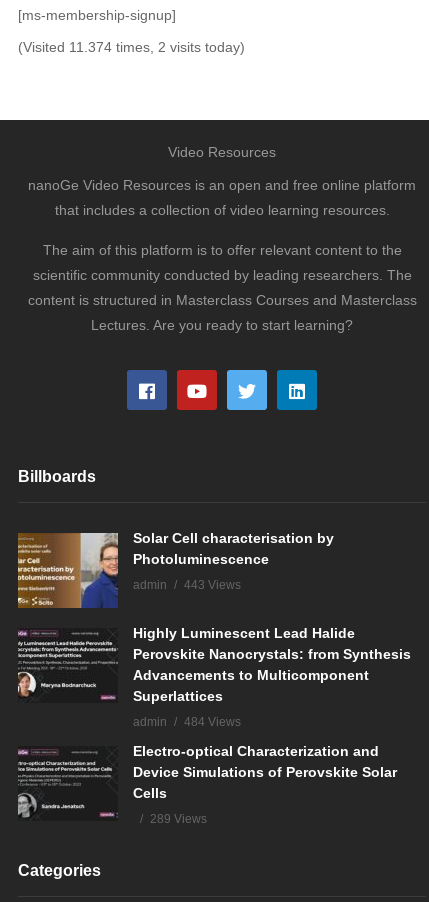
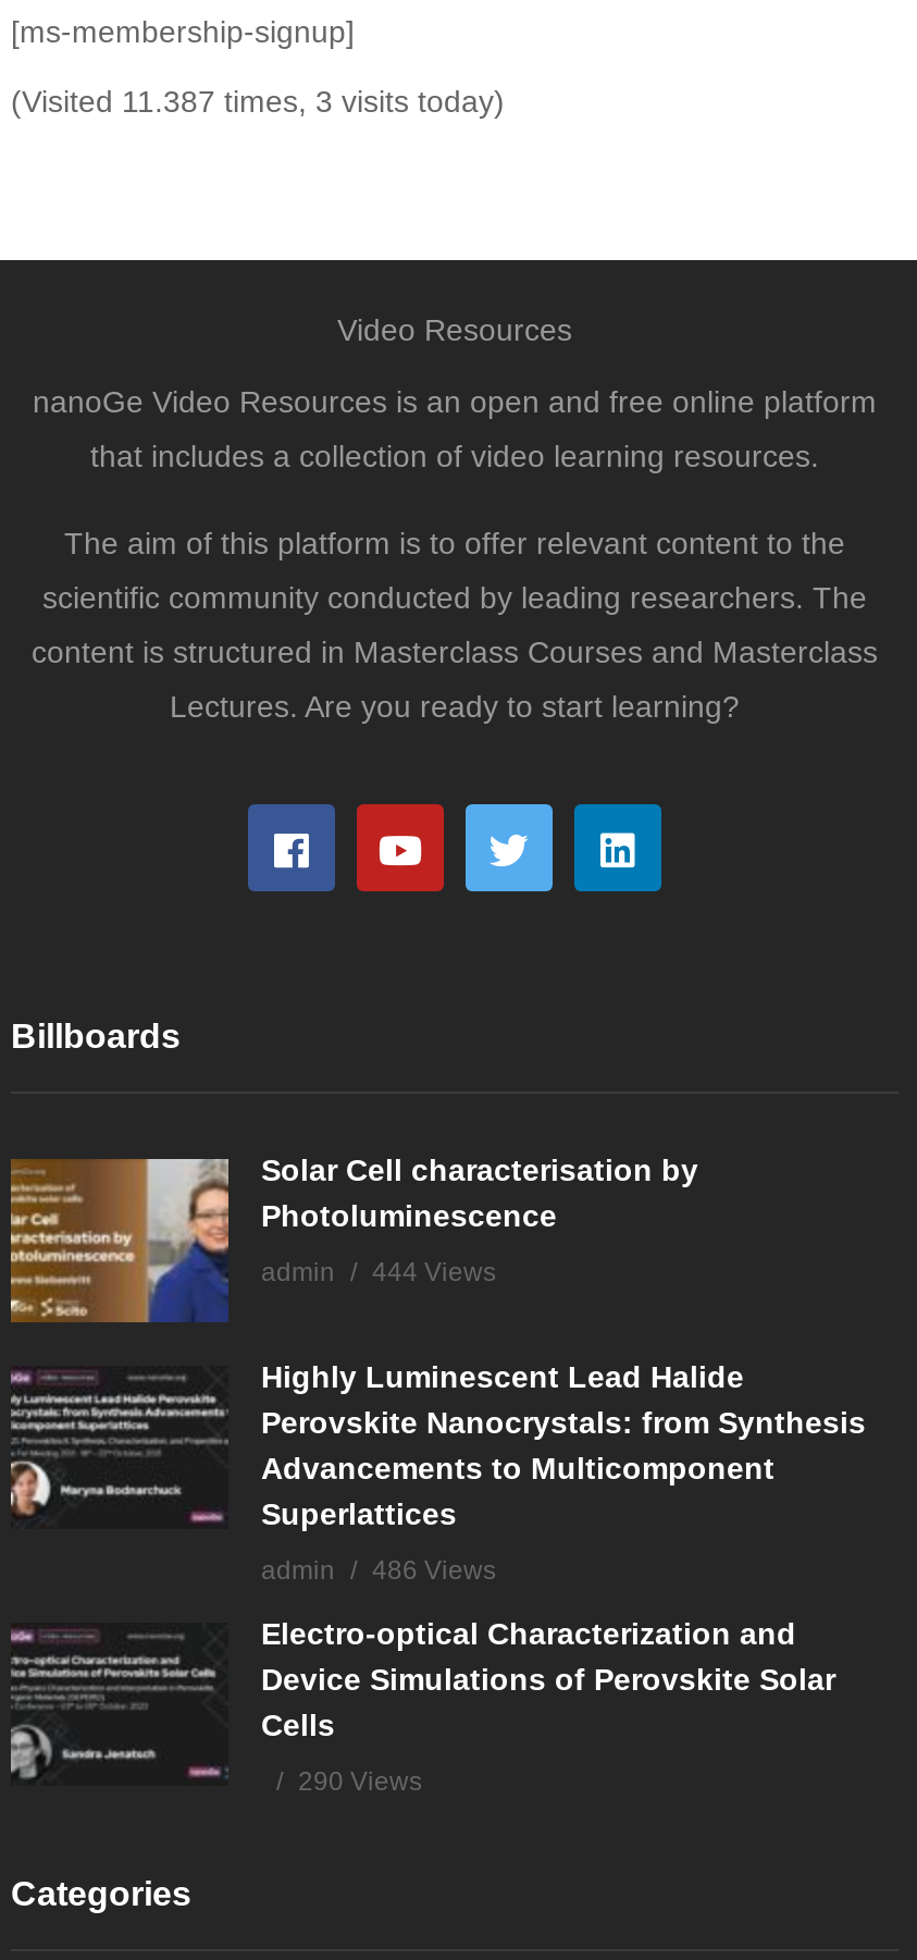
- (Visited 11.374 times, 2 visits today)
+ (Visited 11.387 times, 3 visits today)

- admin 443 Views
+ admin 444 Views

- admin 484 Views
+ admin 486 Views

- 289 Views
+ 290 Views
